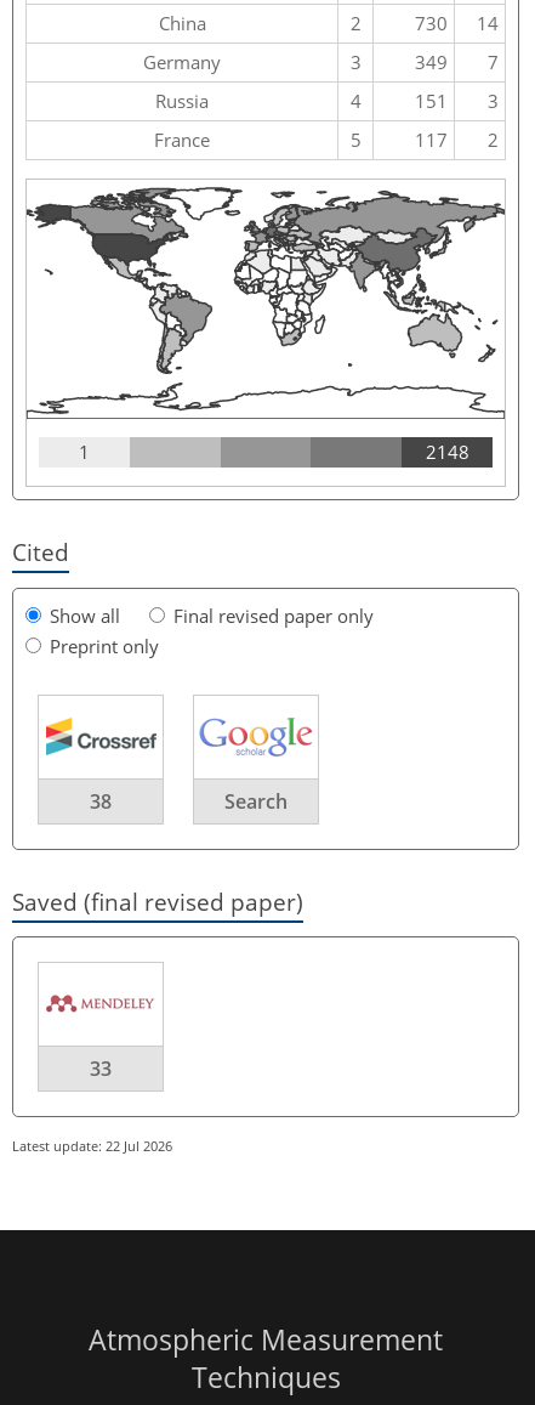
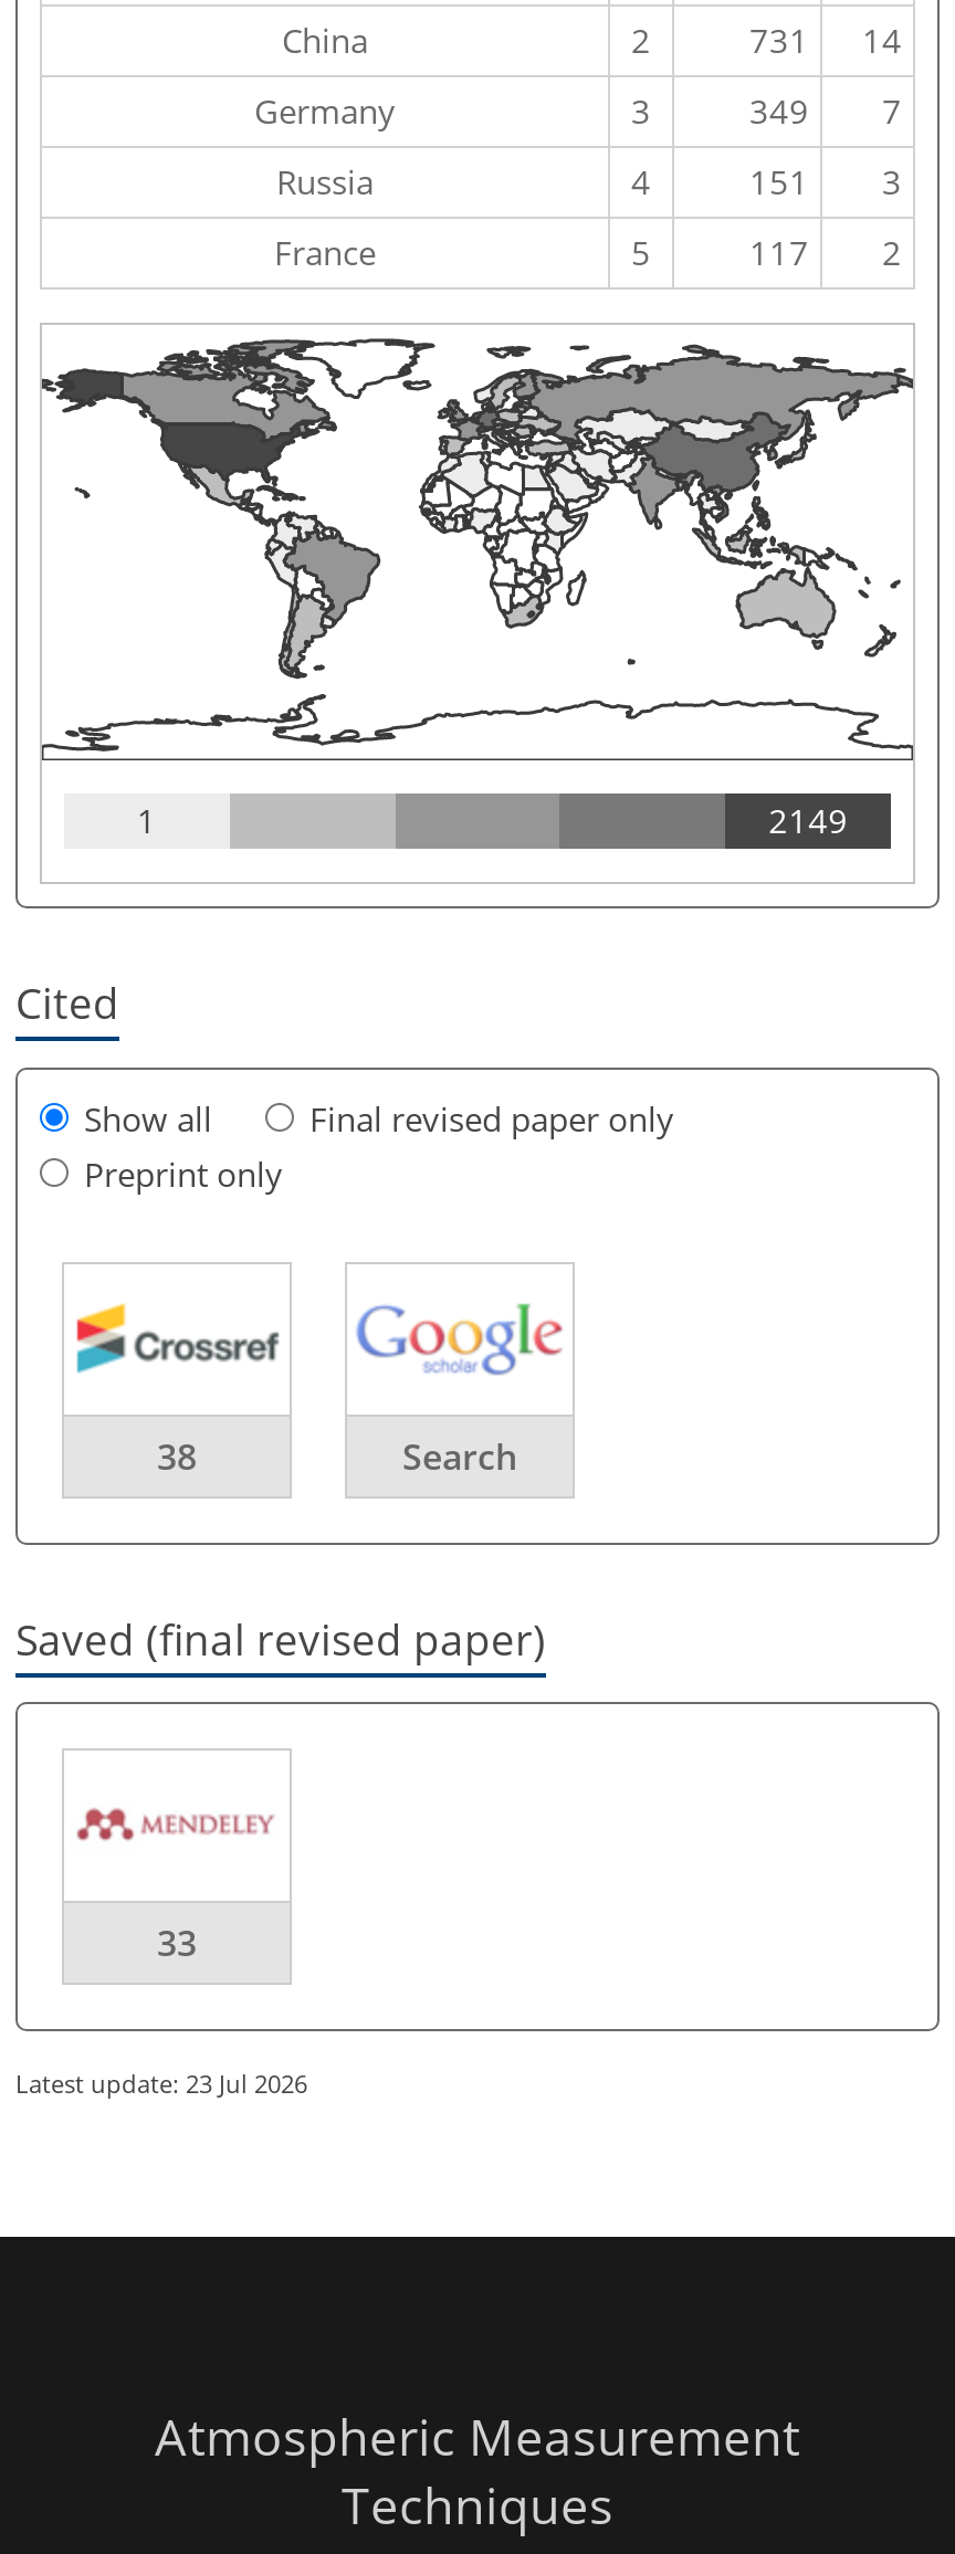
- 730 14
+ 731 14

- 2148
+ 2149

- Latest update: 22 Jul 2026
+ Latest update: 23 Jul 2026
